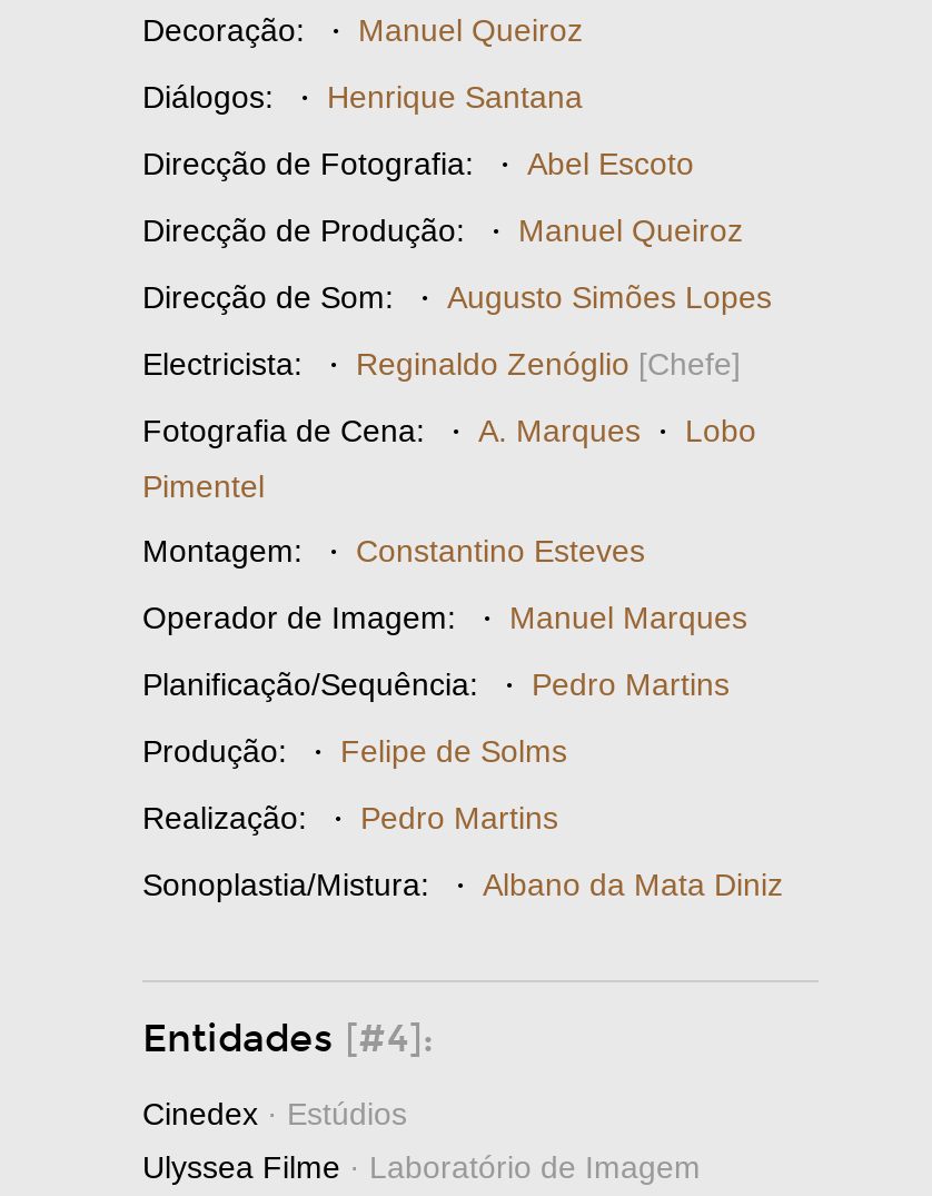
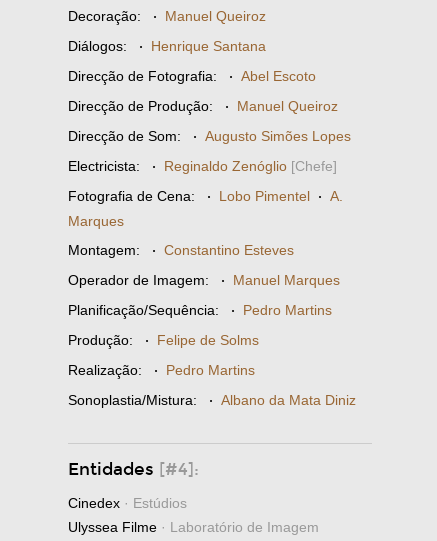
- Fotografia de Cena: · A. Marques · Lobo
+ Fotografia de Cena: · Lobo Pimentel · A.

- Pimentel
+ Marques
